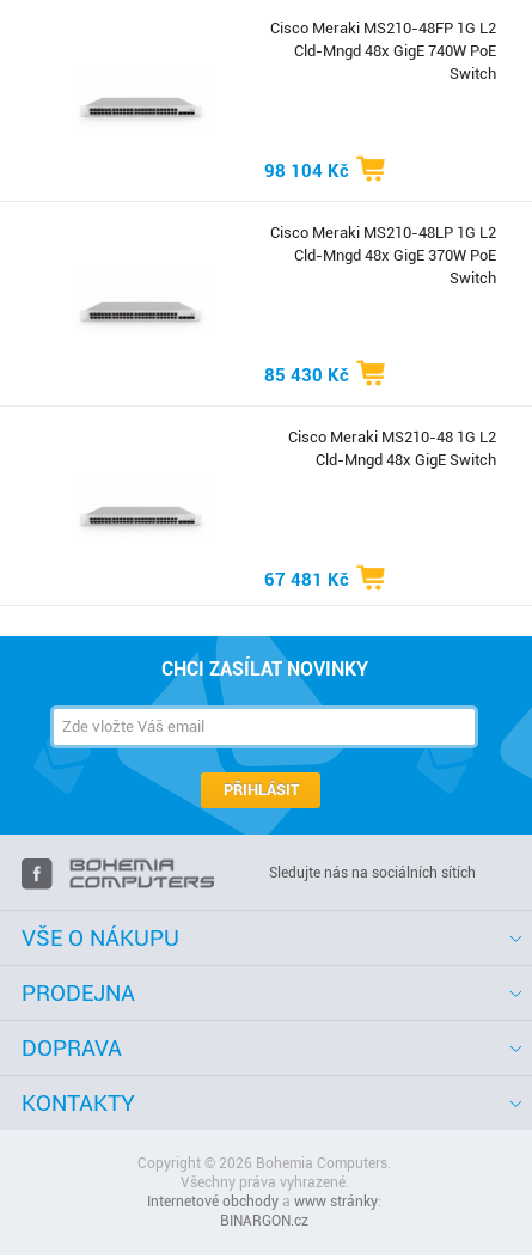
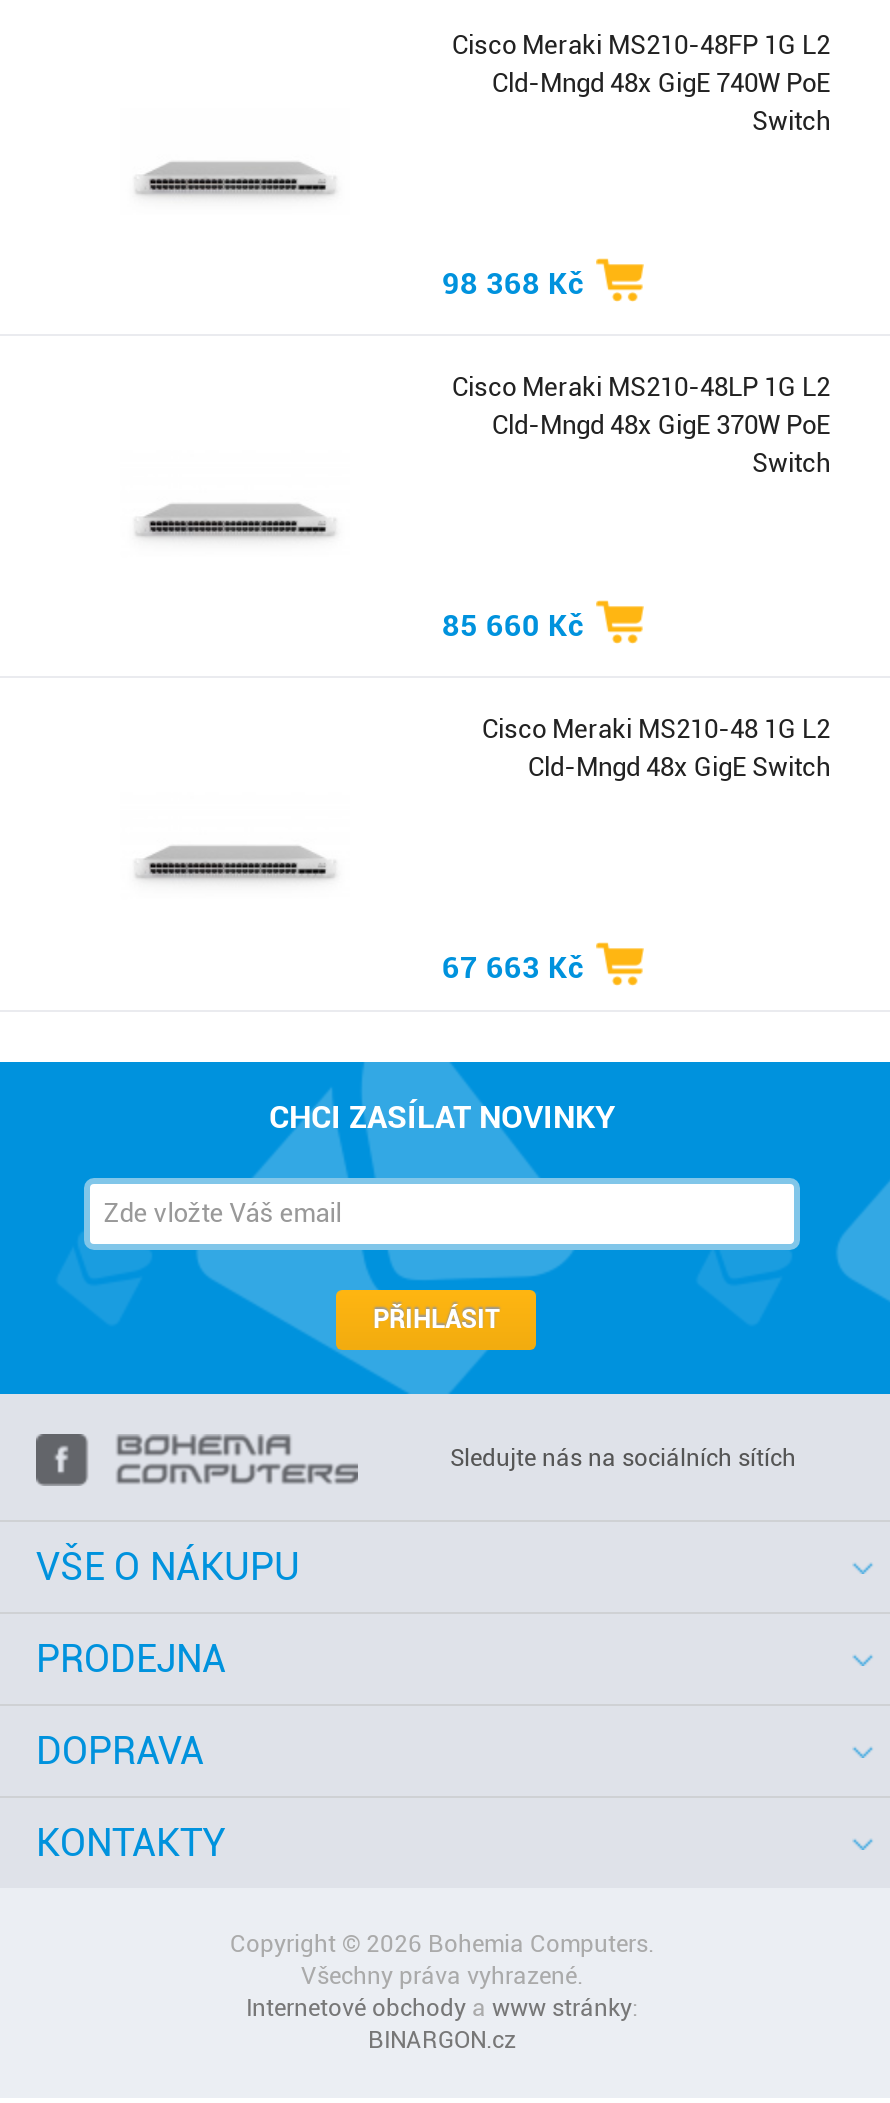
- 98 104 Kč
+ 98 368 Kč

- 85 430 Kč
+ 85 660 Kč

- 67 481 Kč
+ 67 663 Kč
